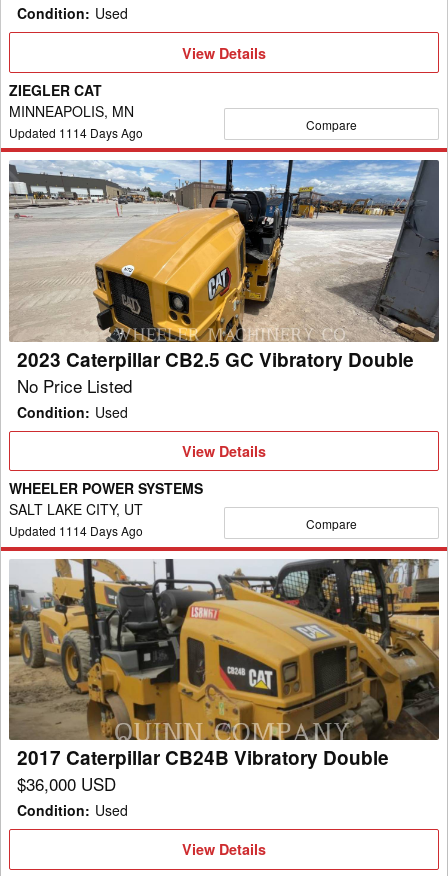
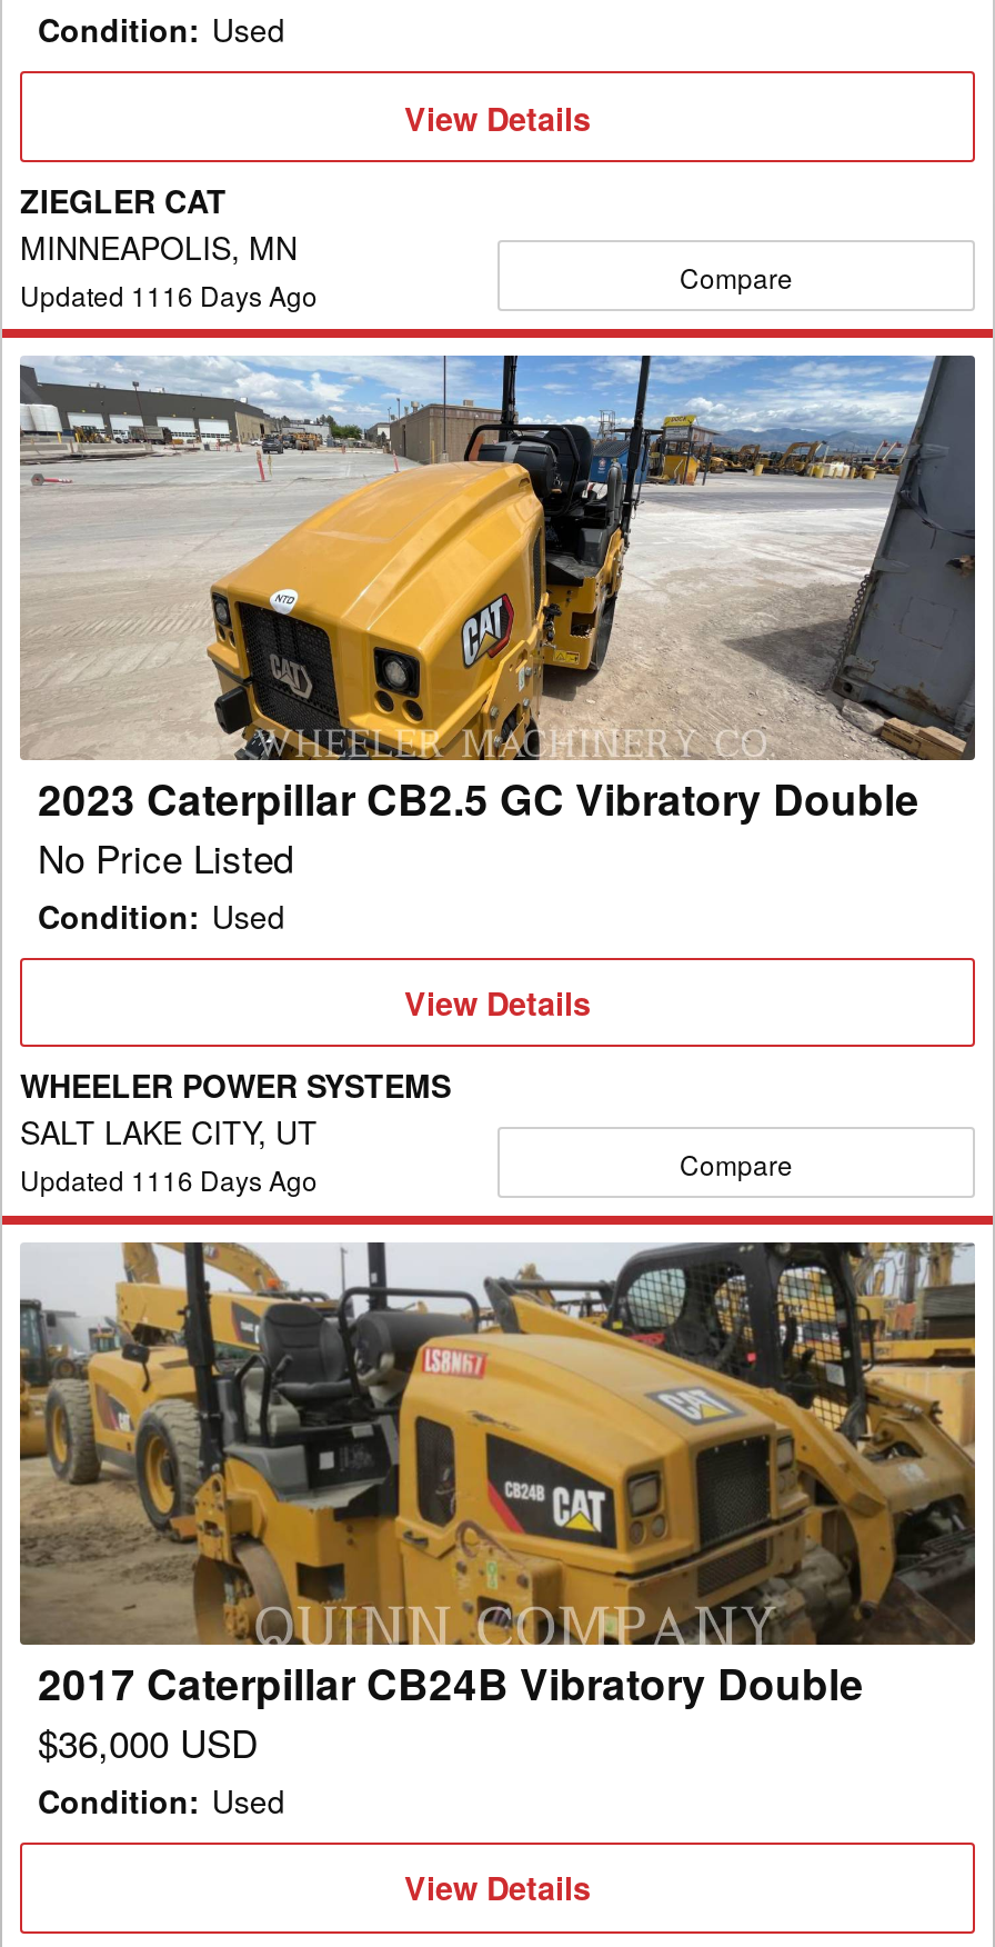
- Updated 1114 Days Ago
+ Updated 1116 Days Ago

- Updated 1114 Days Ago
+ Updated 1116 Days Ago
